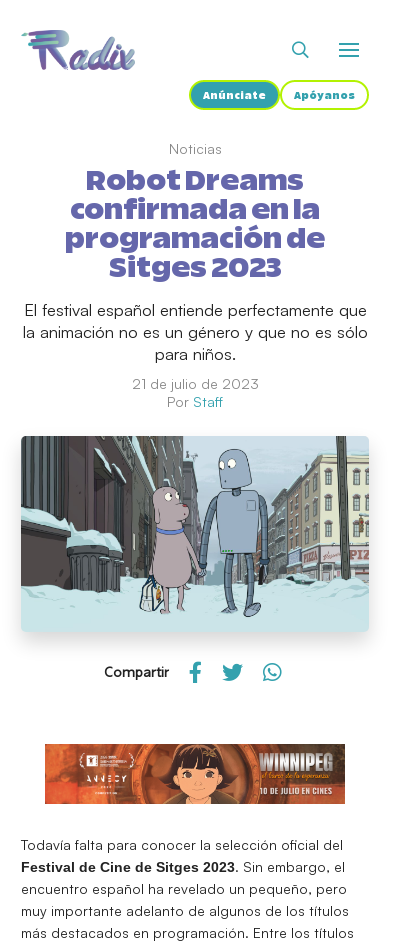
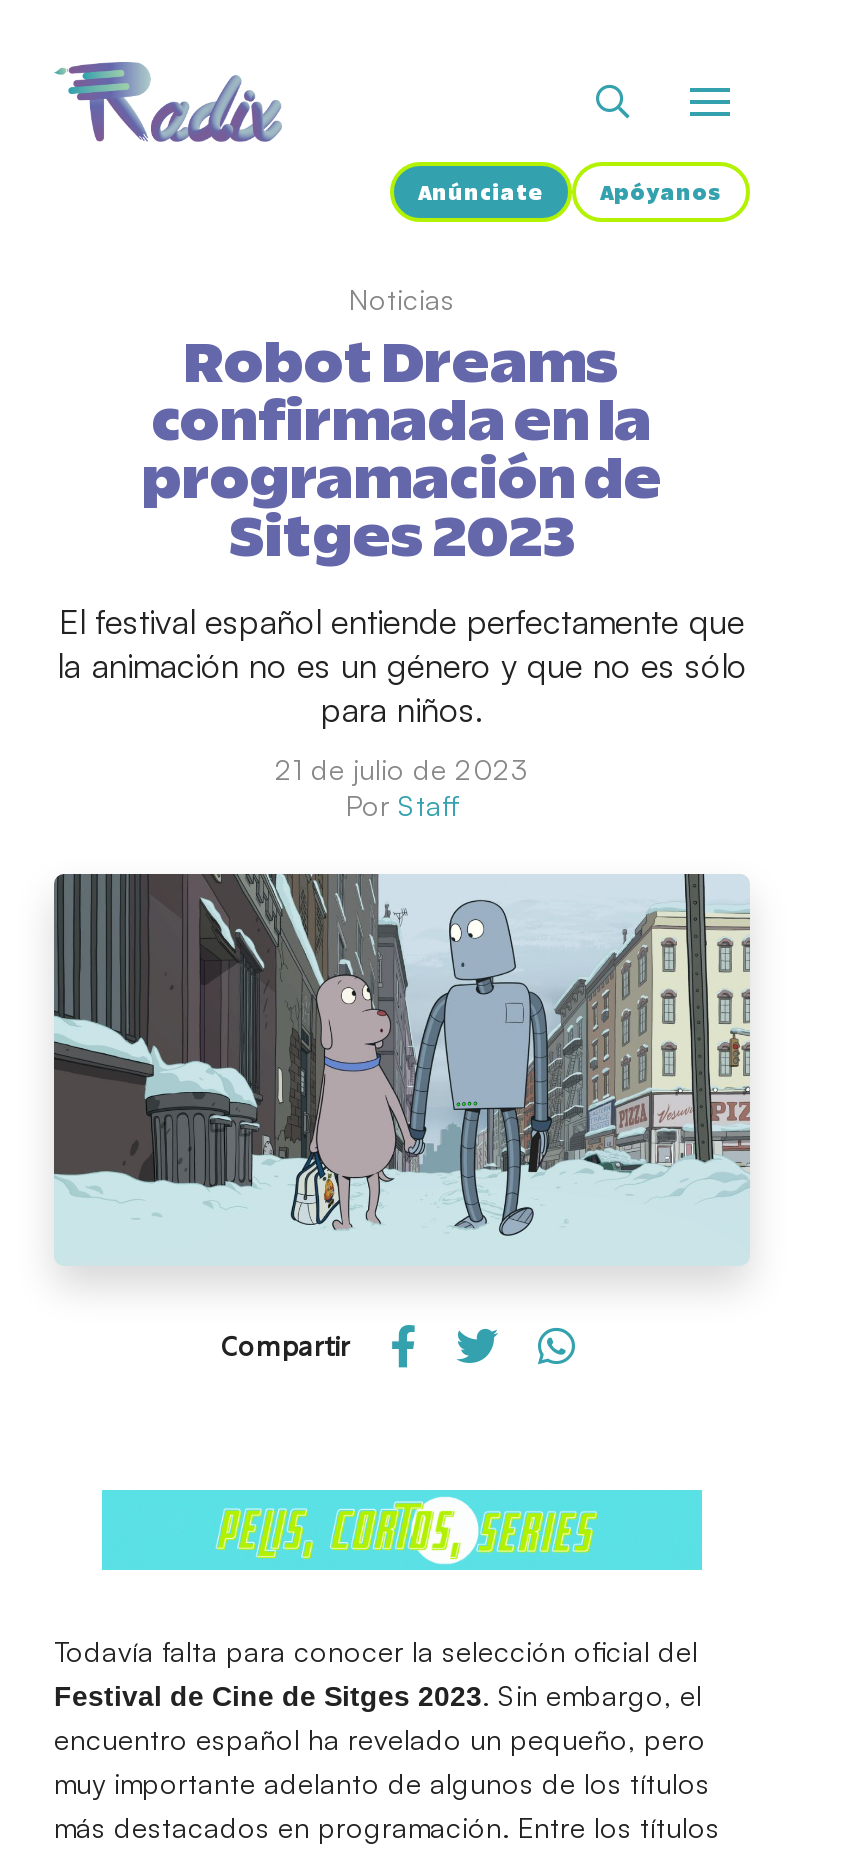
- [image]
+ [image]
